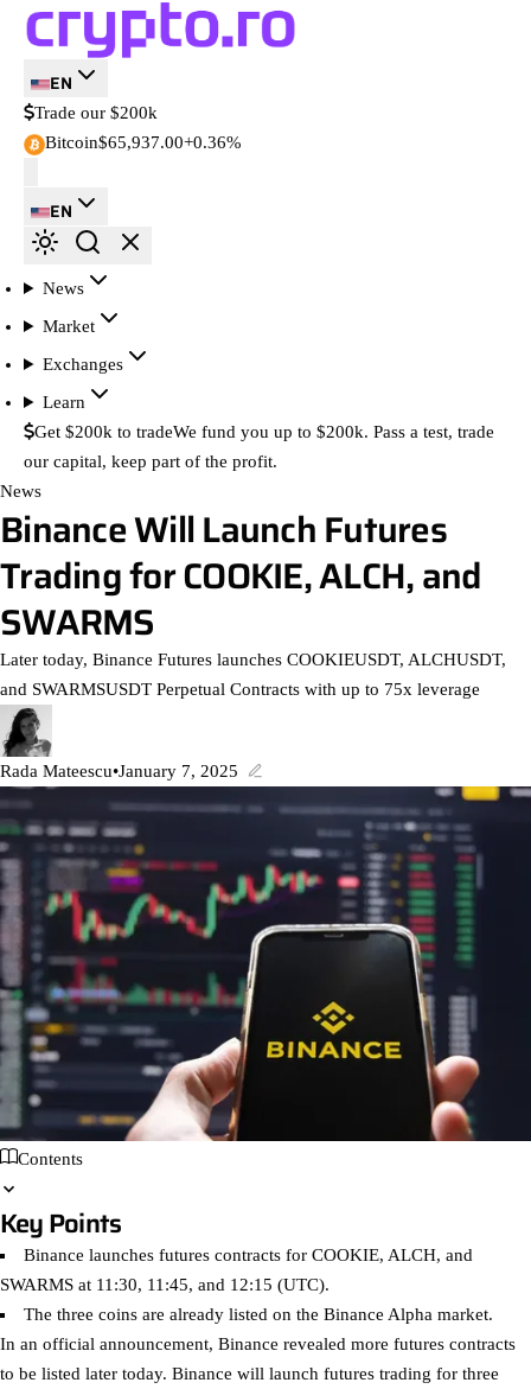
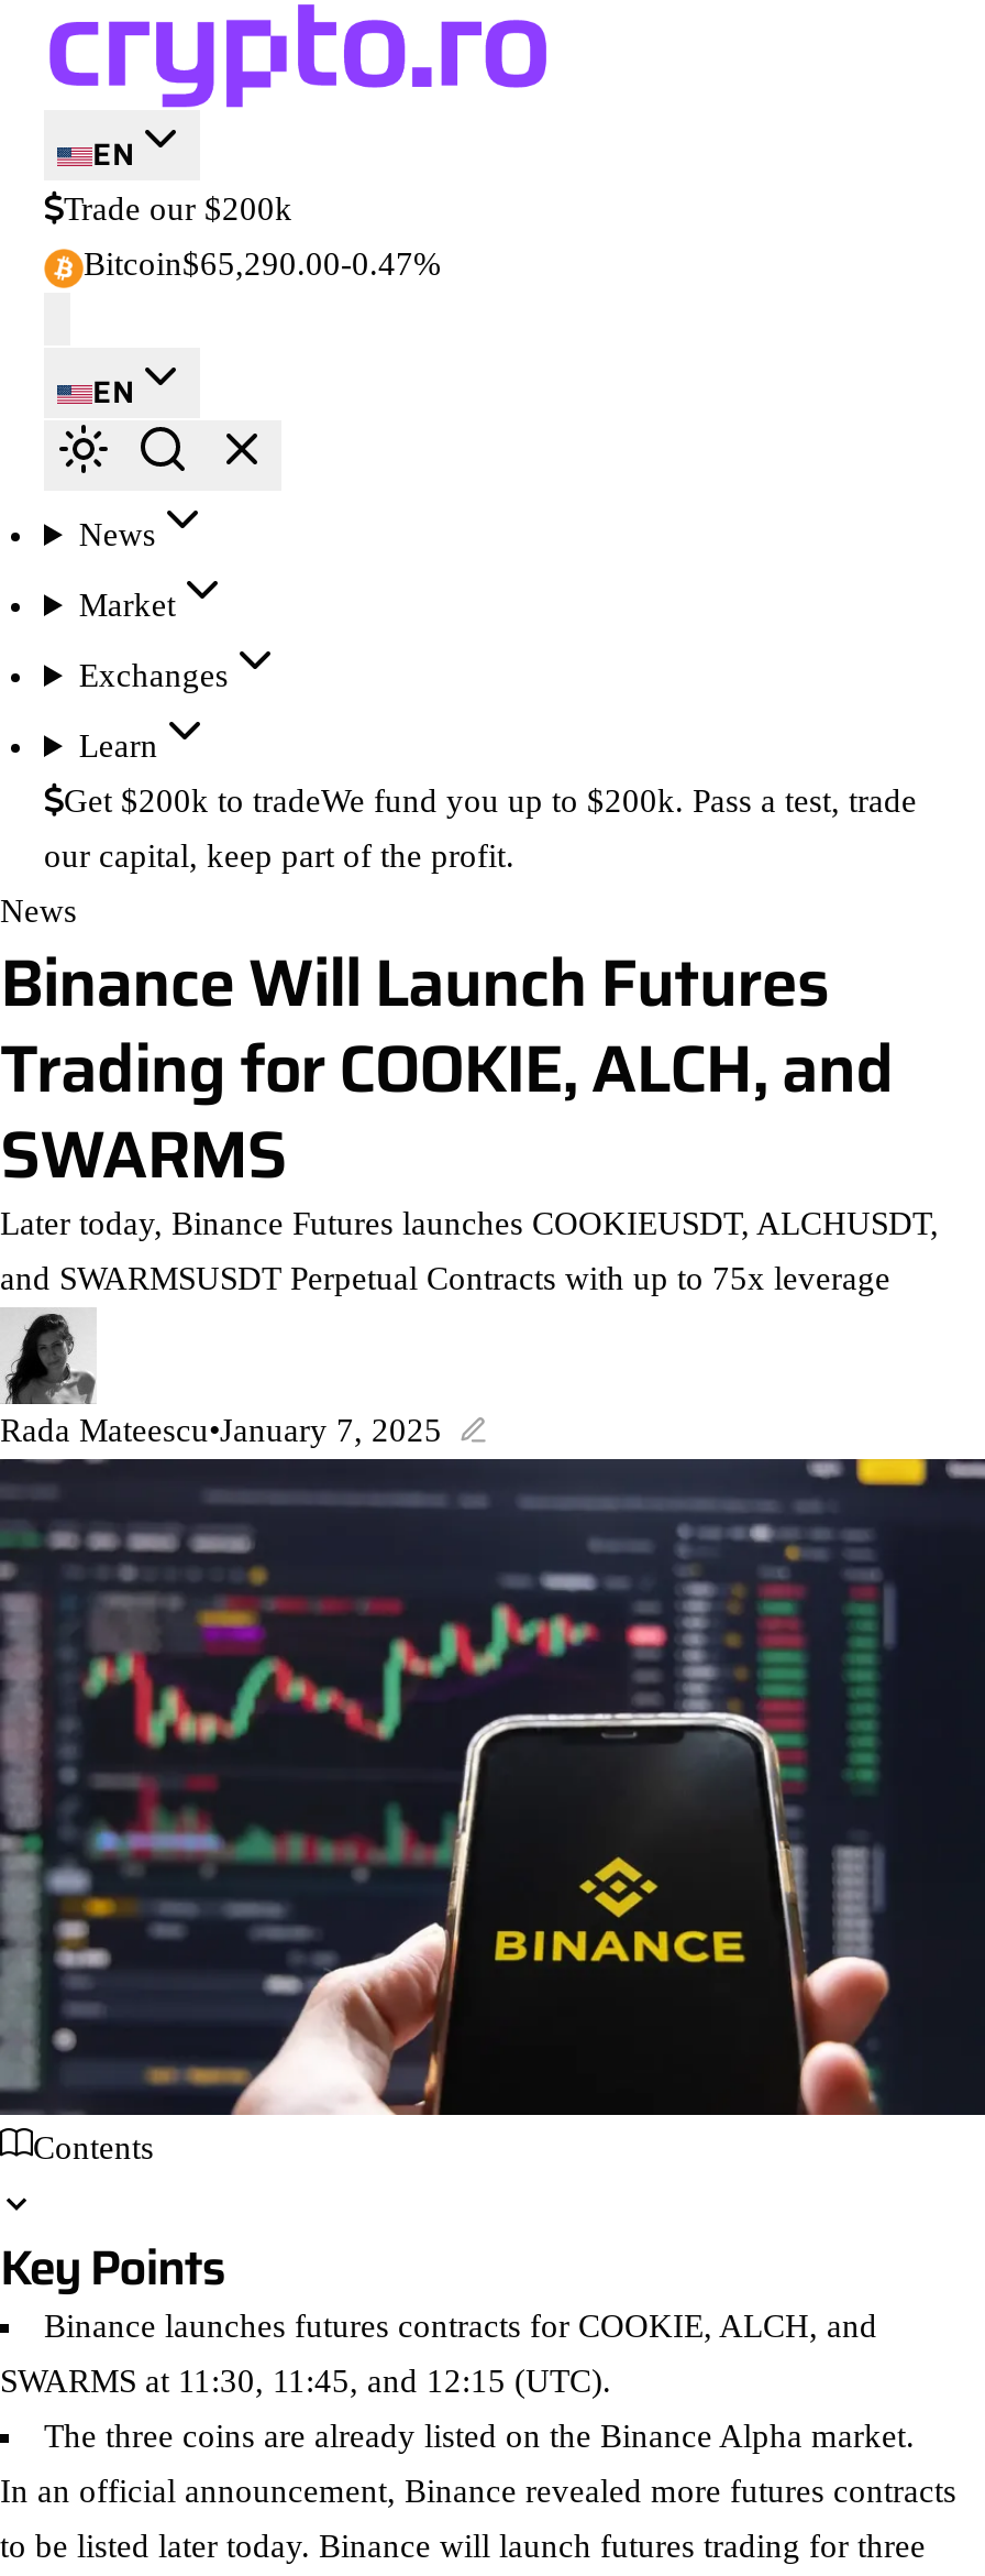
- Bitcoin$65,937.00+0.36%
+ Bitcoin$65,290.00-0.47%
